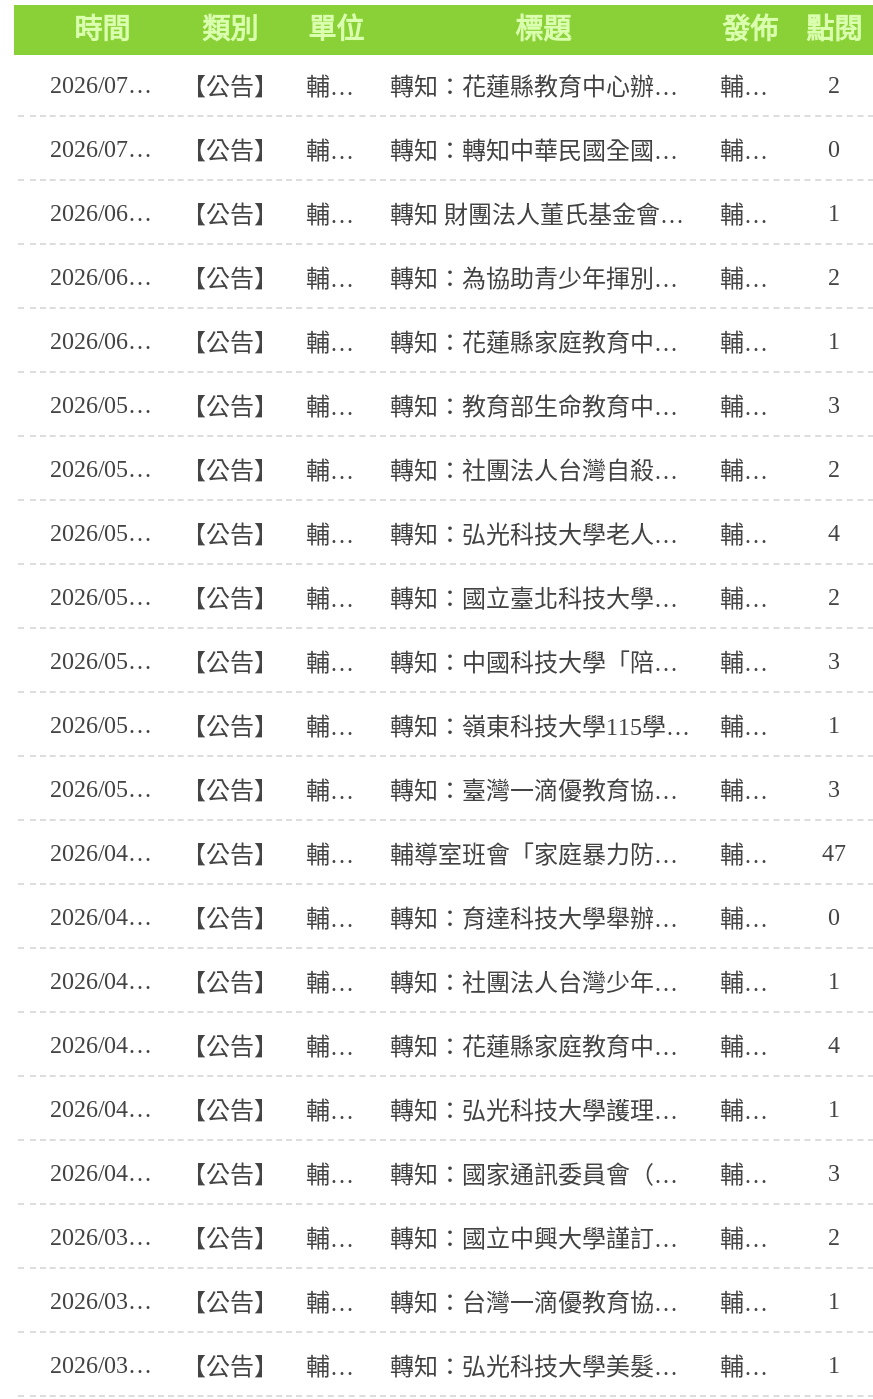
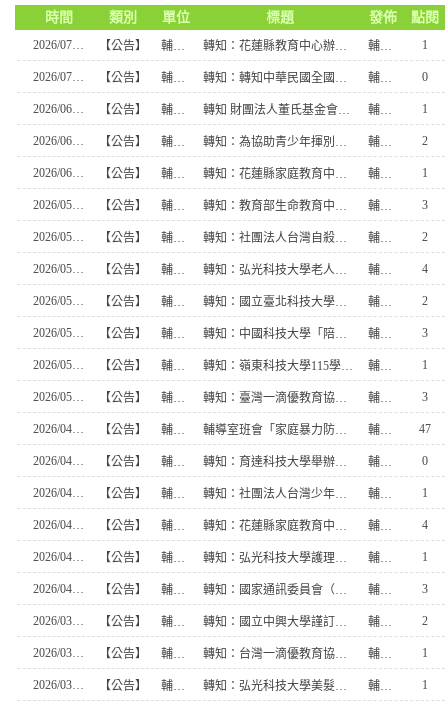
- 2
+ 1
